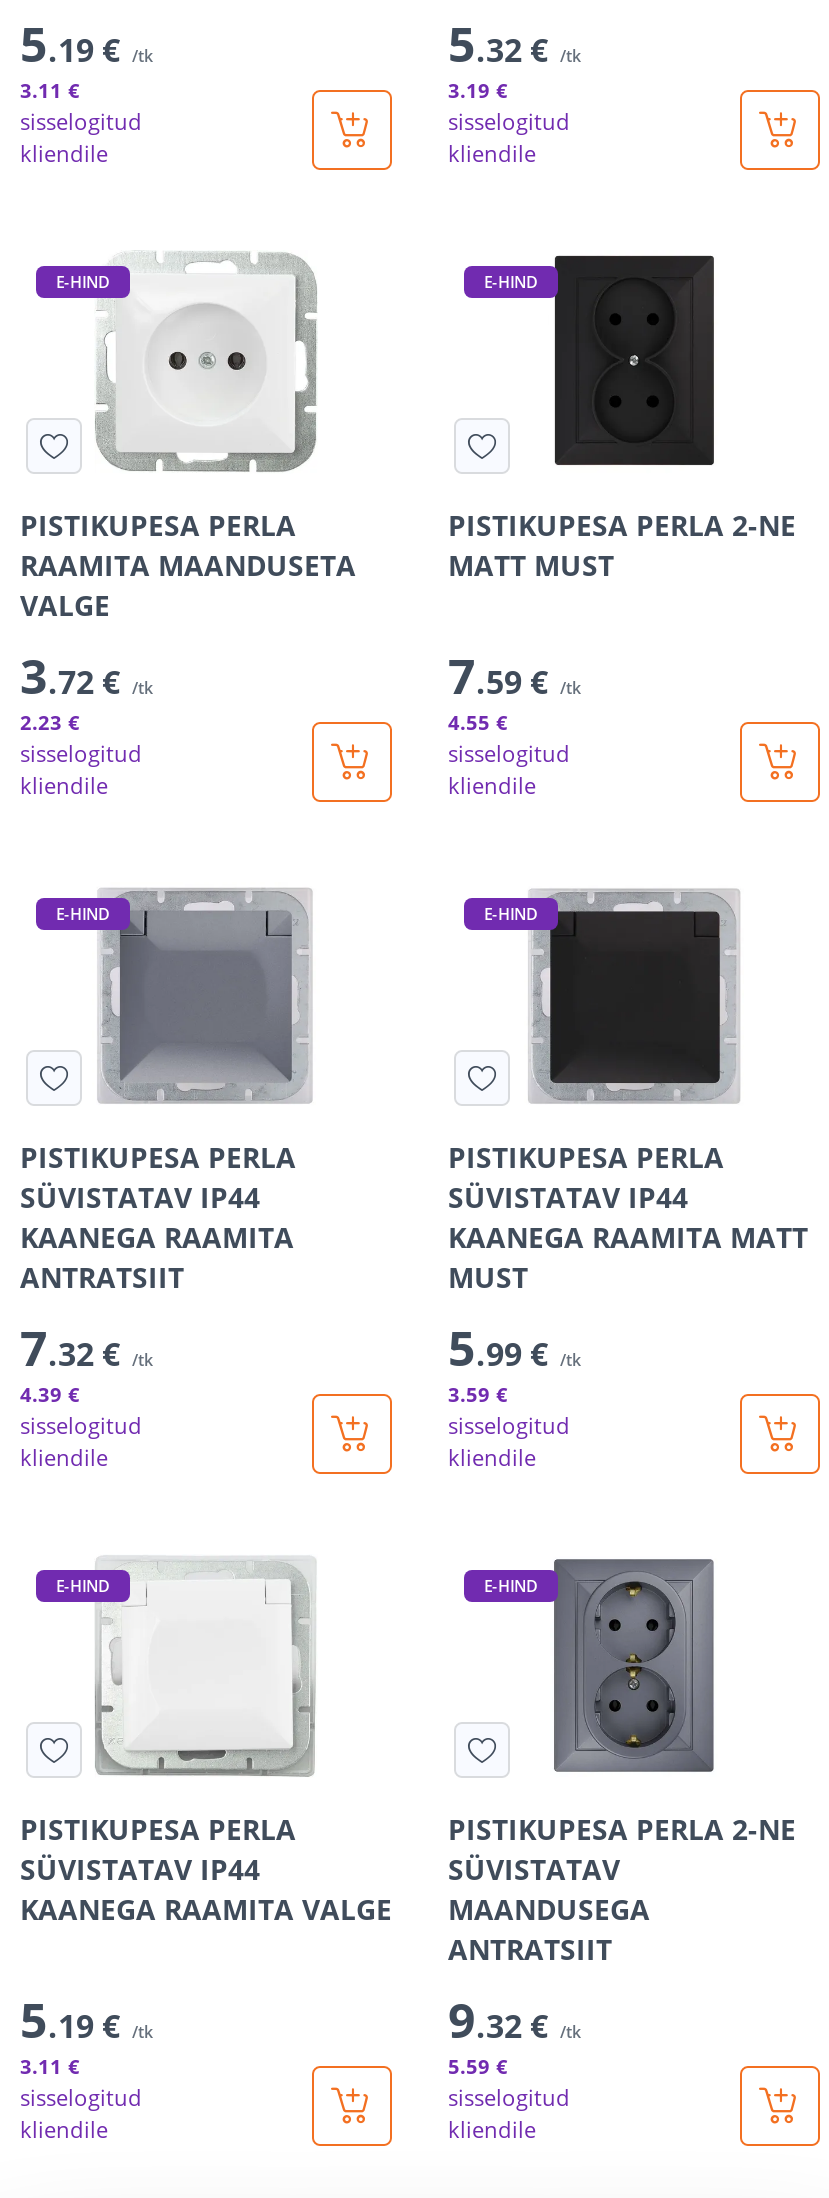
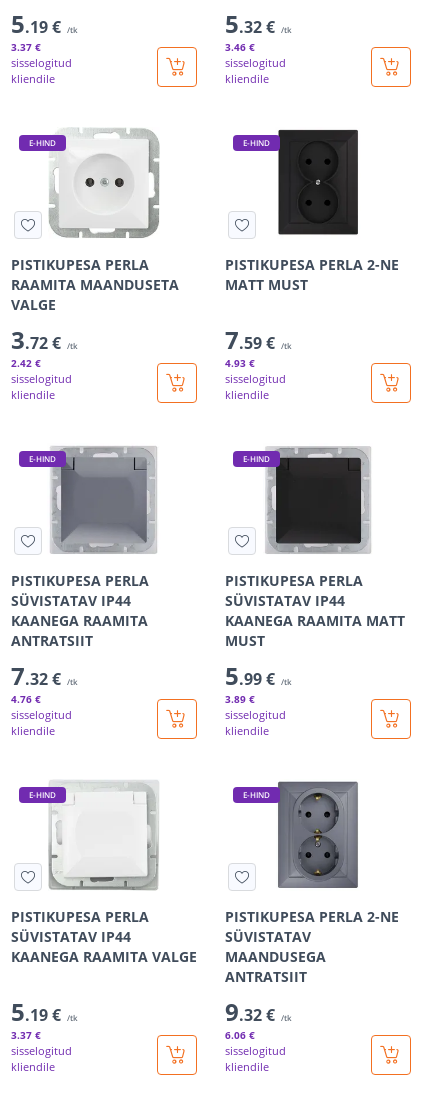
- 3.11 €
+ 3.37 €

- 3.19 €
+ 3.46 €

- 2.23 €
+ 2.42 €

- 4.55 €
+ 4.93 €

- 4.39 €
+ 4.76 €

- 3.59 €
+ 3.89 €

- 3.11 €
+ 3.37 €

- 5.59 €
+ 6.06 €
